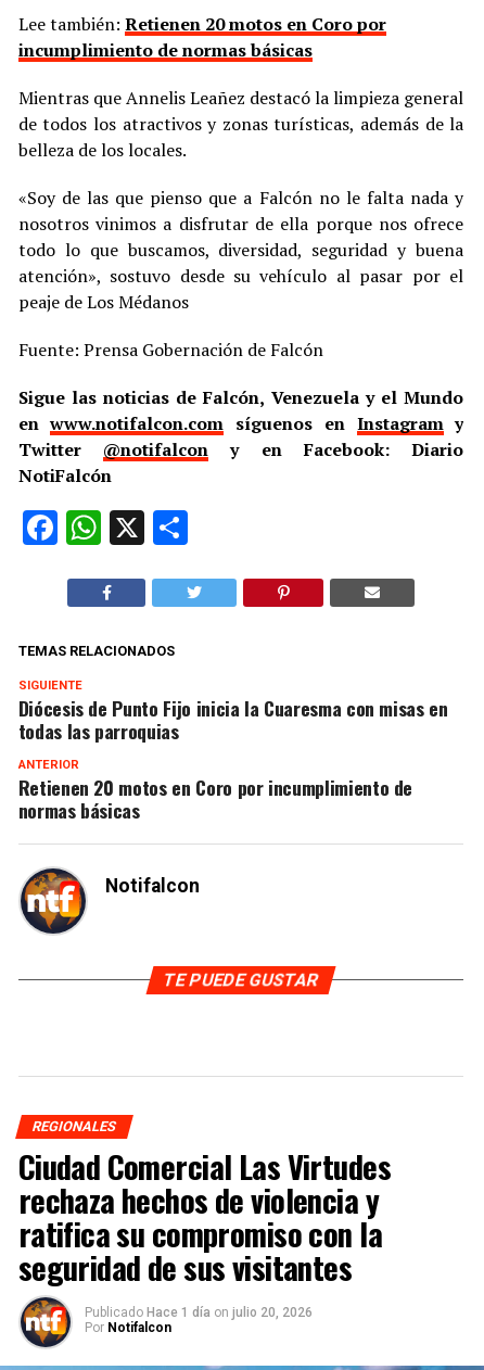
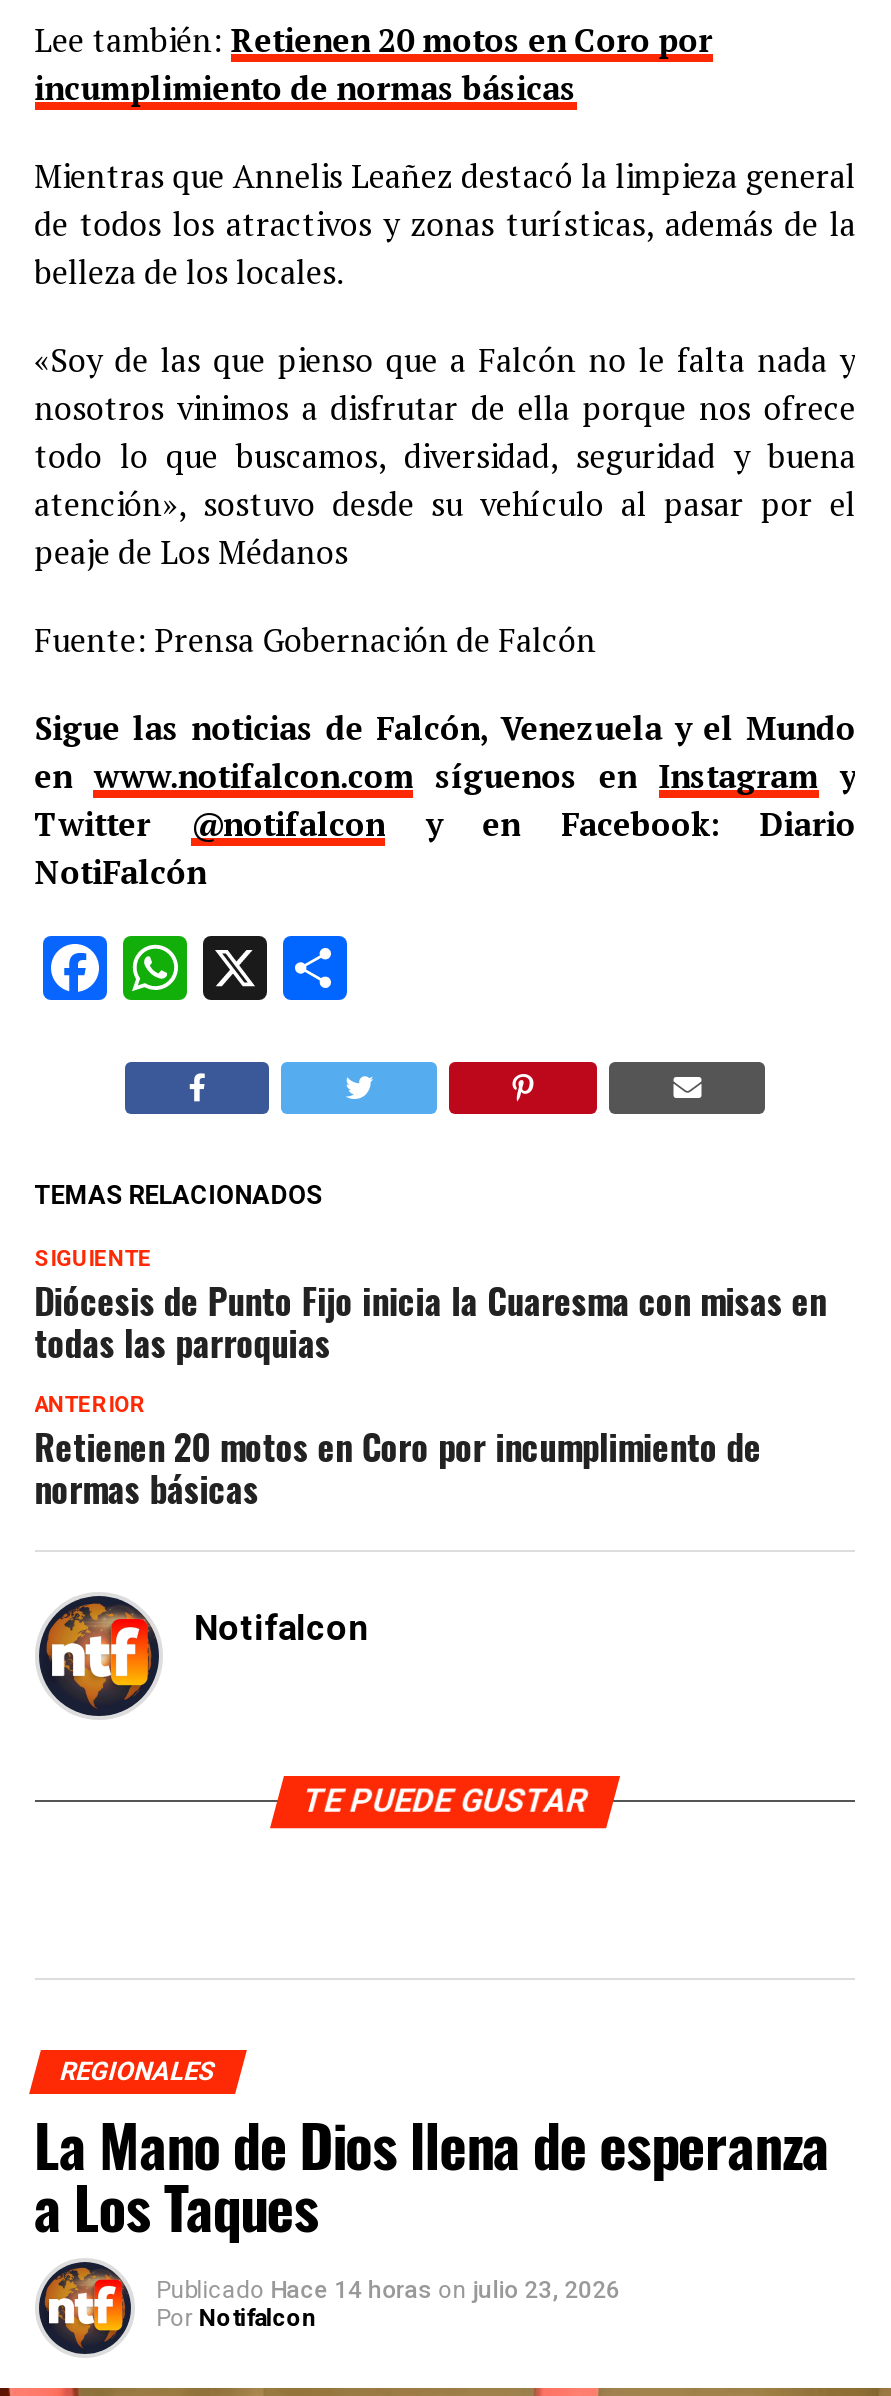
- Ciudad Comercial Las Virtudes
- rechaza hechos de violencia y
- ratifica su compromiso con la
- seguridad de sus visitantes
- Publicado Hace 1 día on julio 20, 2026
+ La Mano de Dios llena de esperanza
+ a Los Taques
+ Publicado Hace 14 horas on julio 23, 2026
